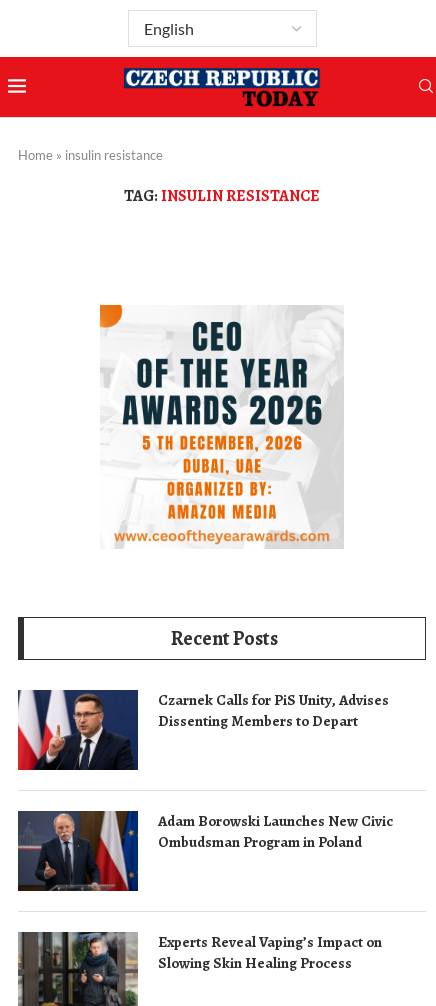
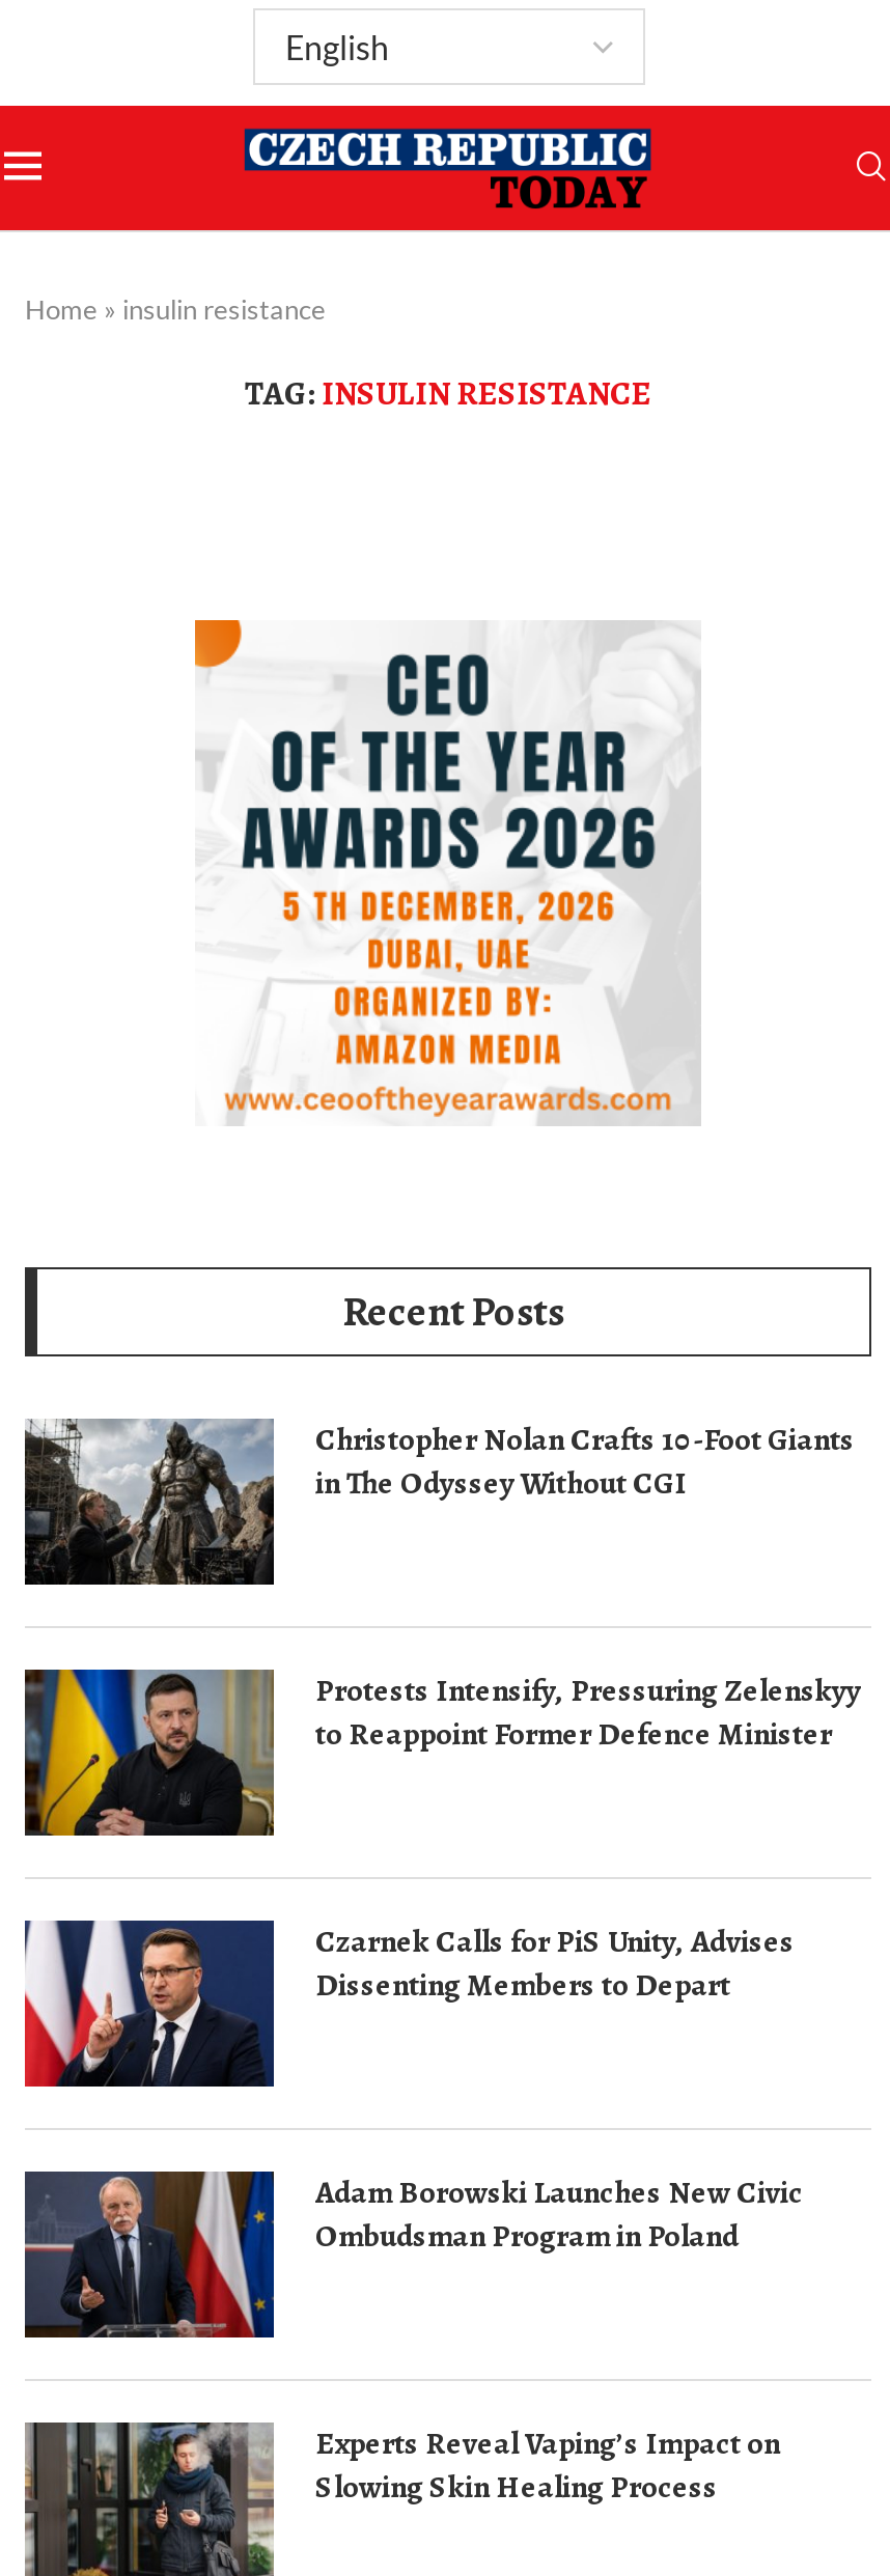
+ [image]
+ Christopher Nolan Crafts 10-Foot Giants
+ in The Odyssey Without CGI

+ [image]
+ Protests Intensify, Pressuring Zelenskyy
+ to Reappoint Former Defence Minister
